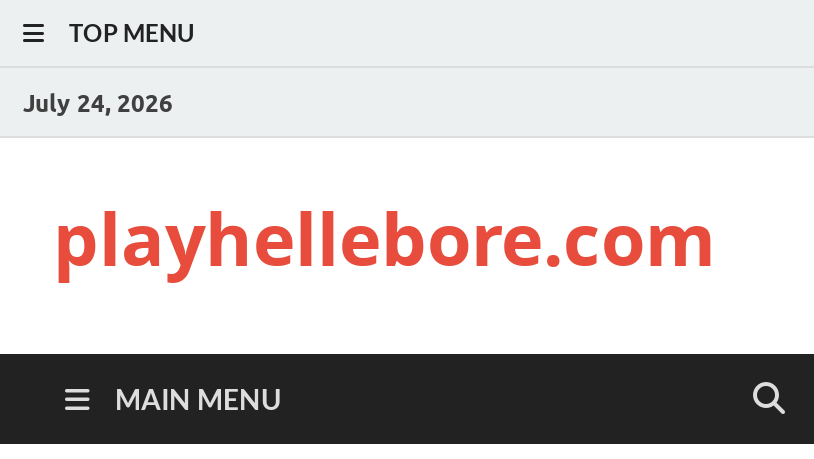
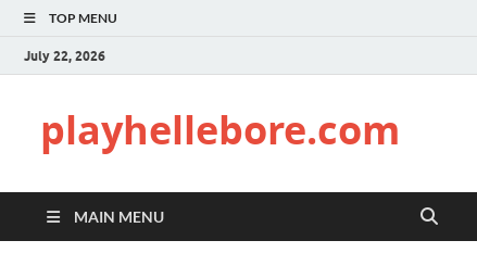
- July 24, 2026
+ July 22, 2026
